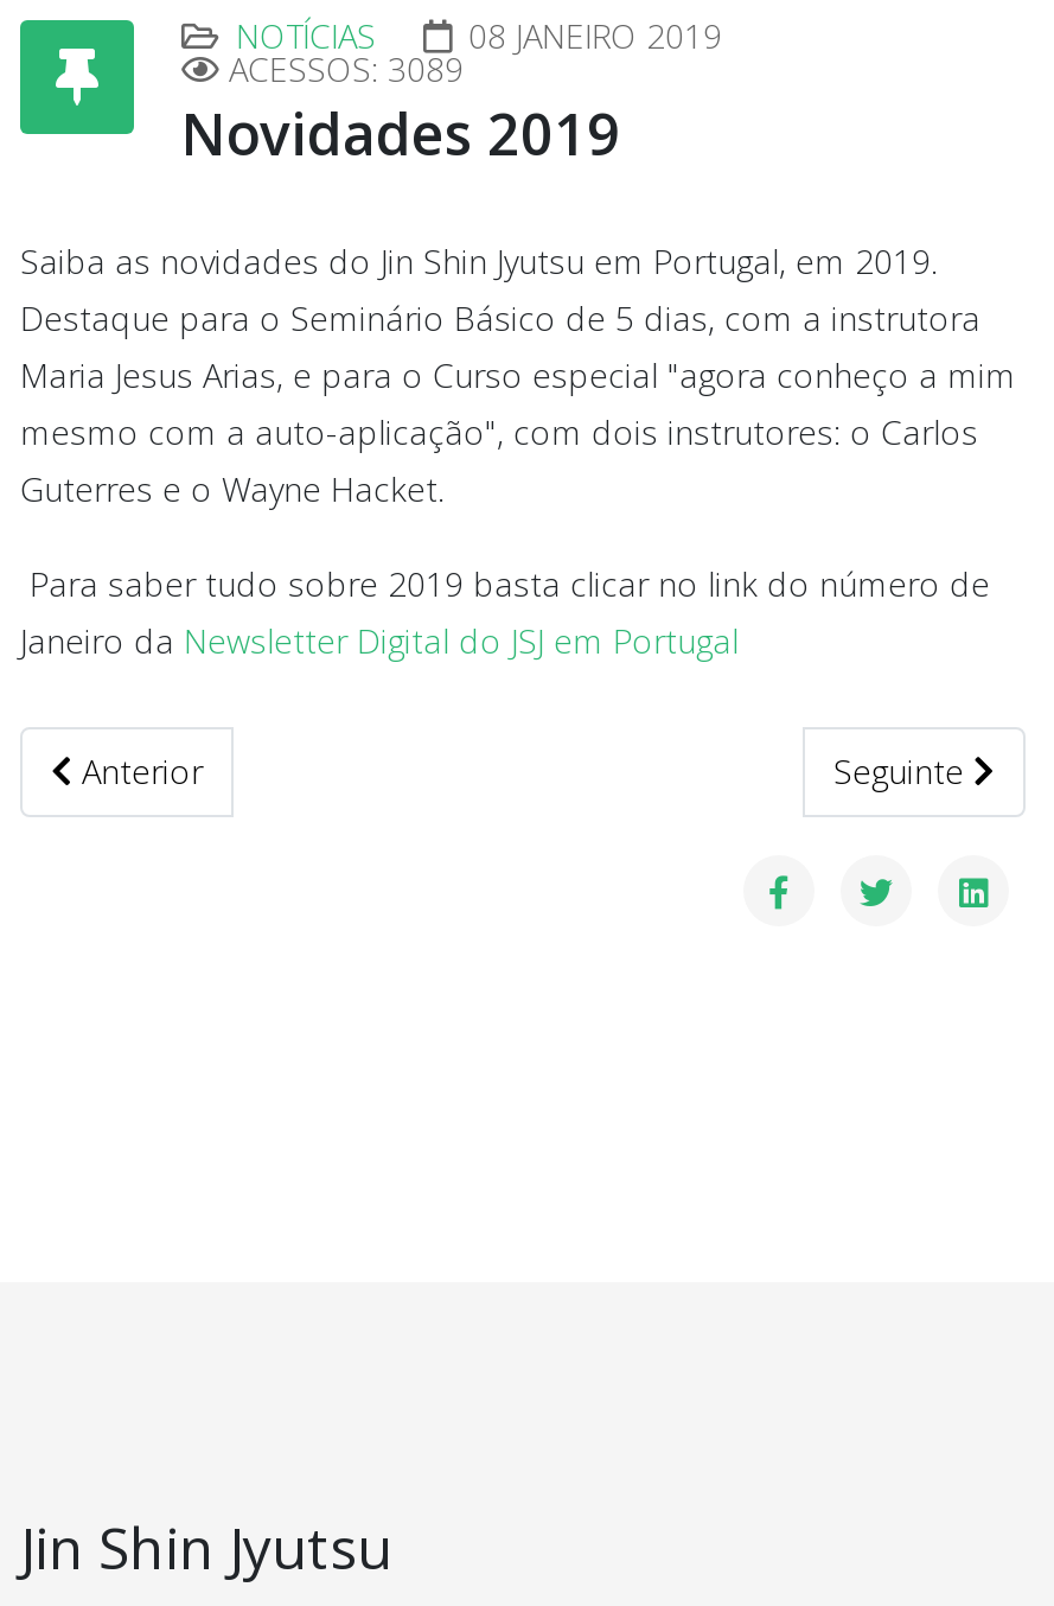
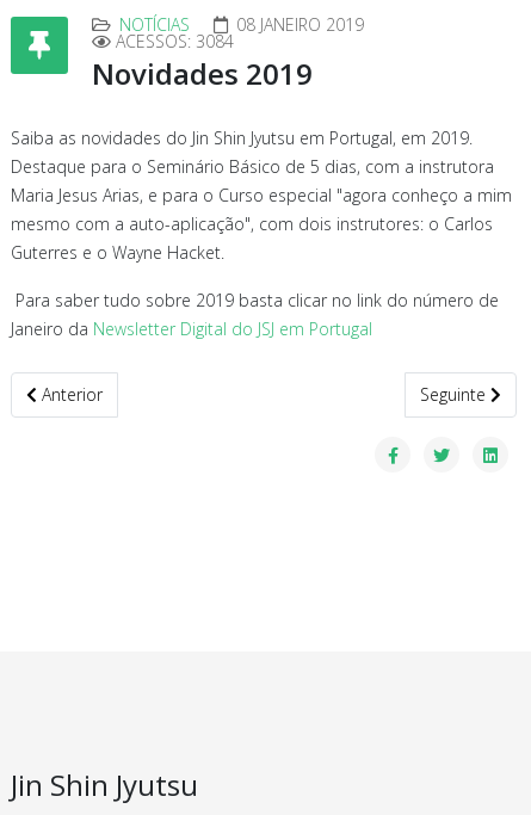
- ACESSOS: 3089
+ ACESSOS: 3084
